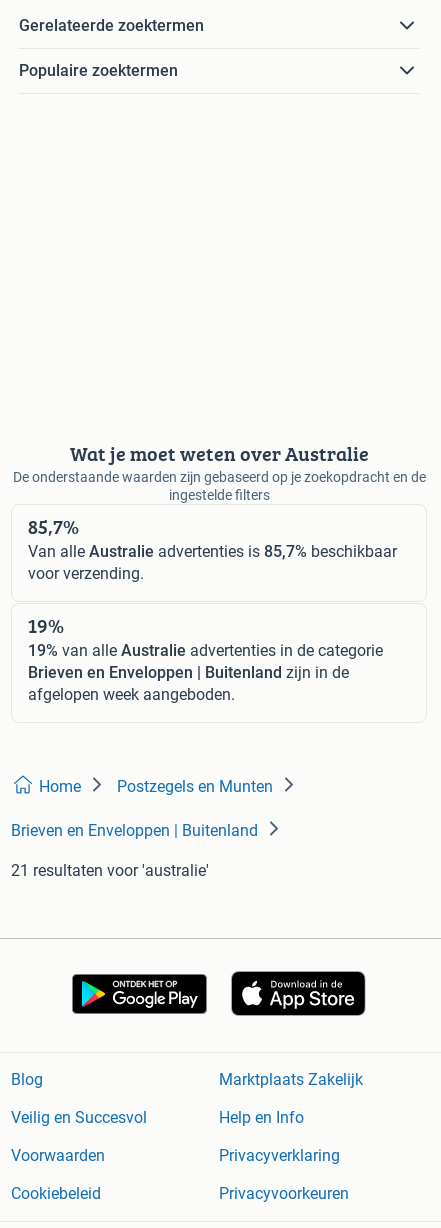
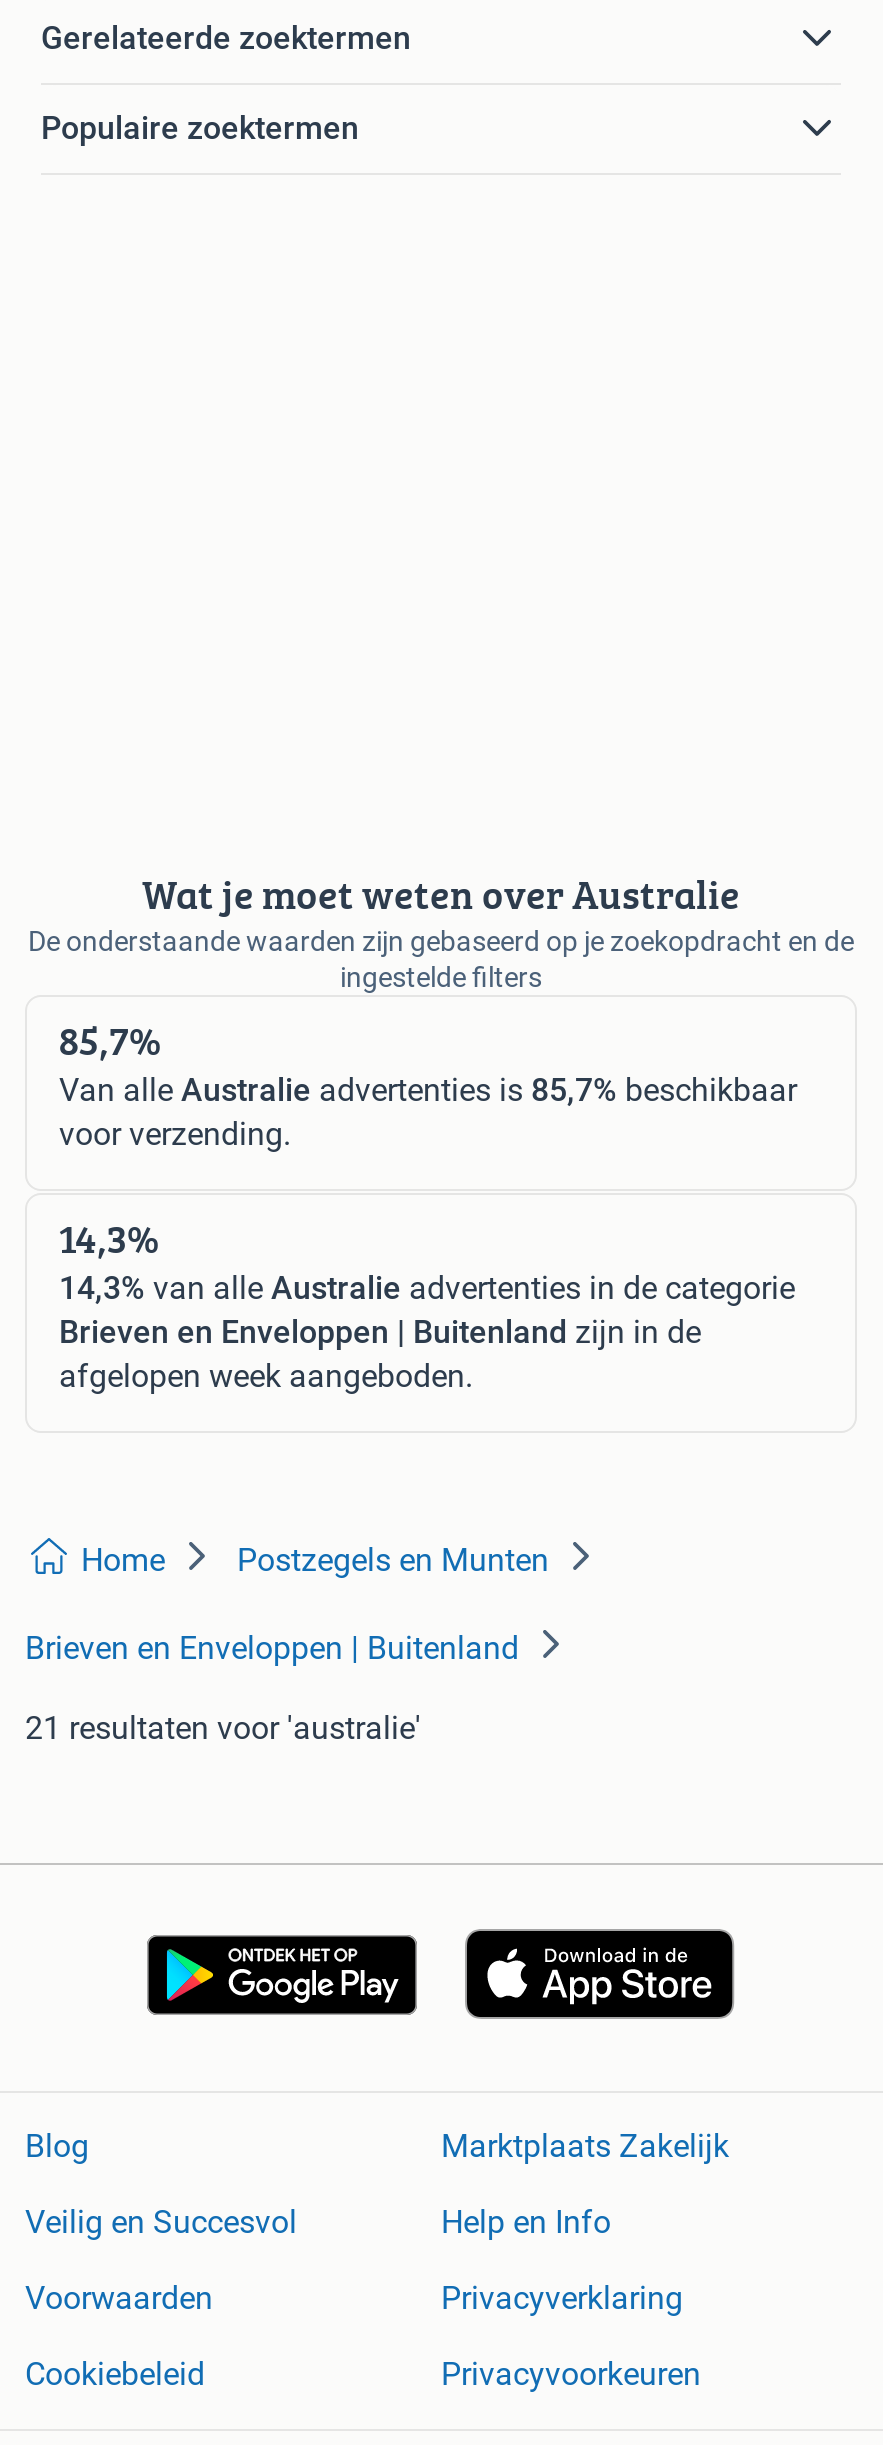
- 19%
+ 14,3%

- 19% van alle Australie advertenties in de categorie
+ 14,3% van alle Australie advertenties in de categorie
